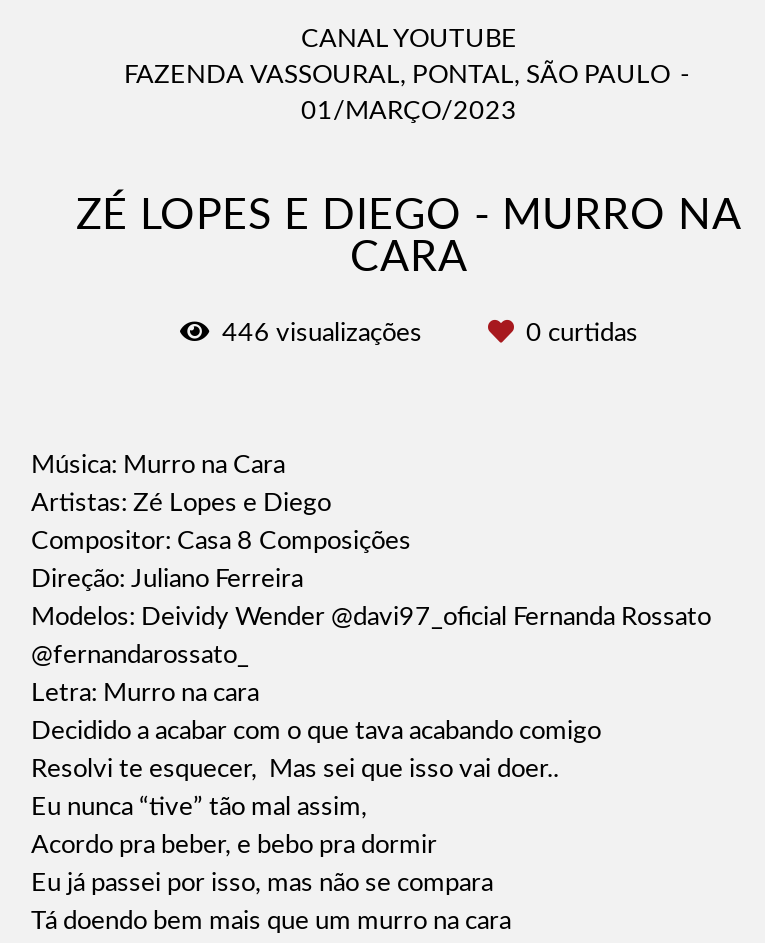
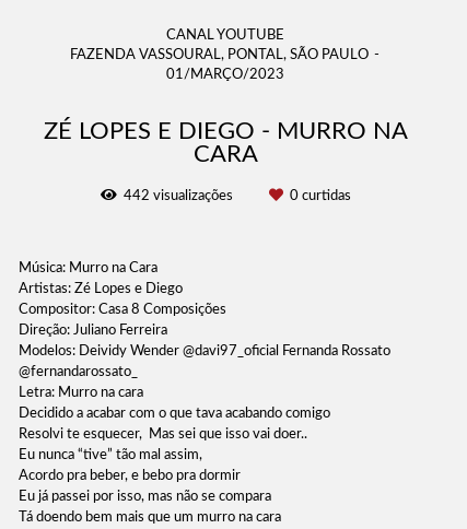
- 446 visualizações
+ 442 visualizações
